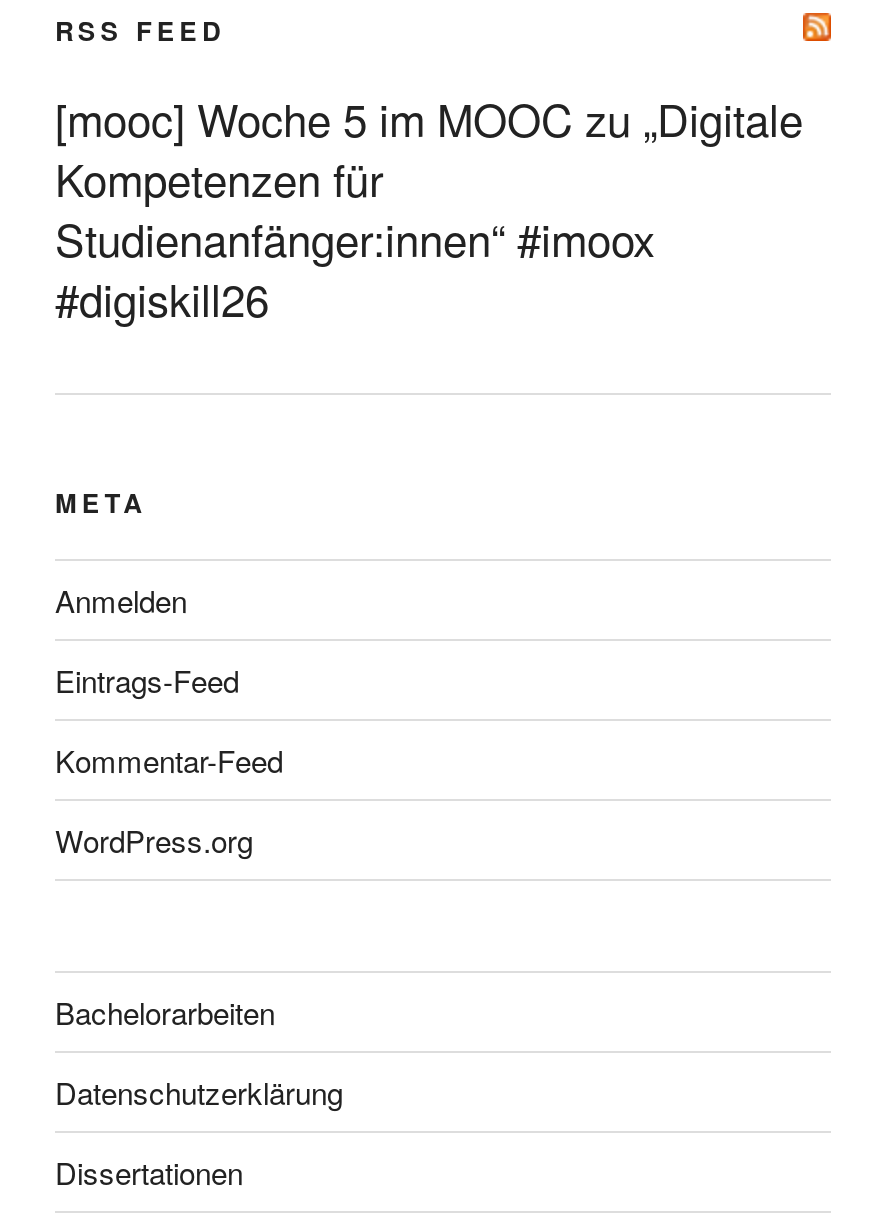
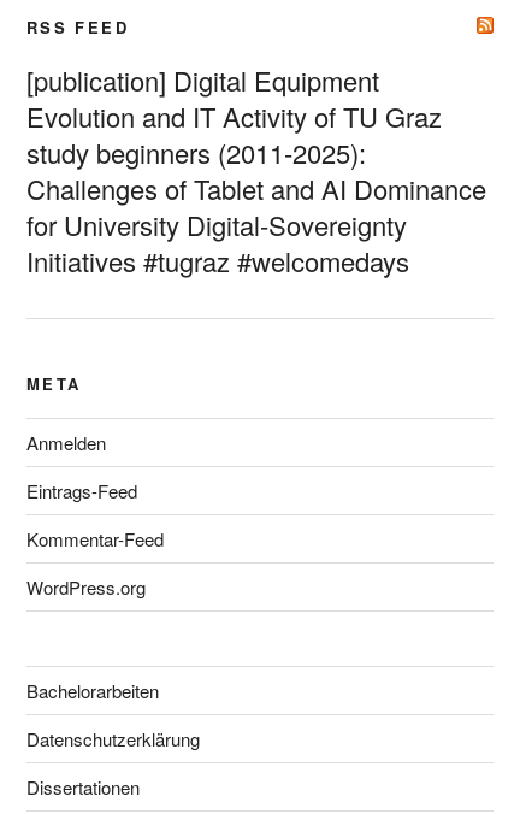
- [mooc] Woche 5 im MOOC zu „Digitale
- Kompetenzen für
- Studienanfänger:innen“ #imoox
- #digiskill26
+ [publication] Digital Equipment
+ Evolution and IT Activity of TU Graz
+ study beginners (2011-2025):
+ Challenges of Tablet and AI Dominance
+ for University Digital-Sovereignty
+ Initiatives #tugraz #welcomedays
